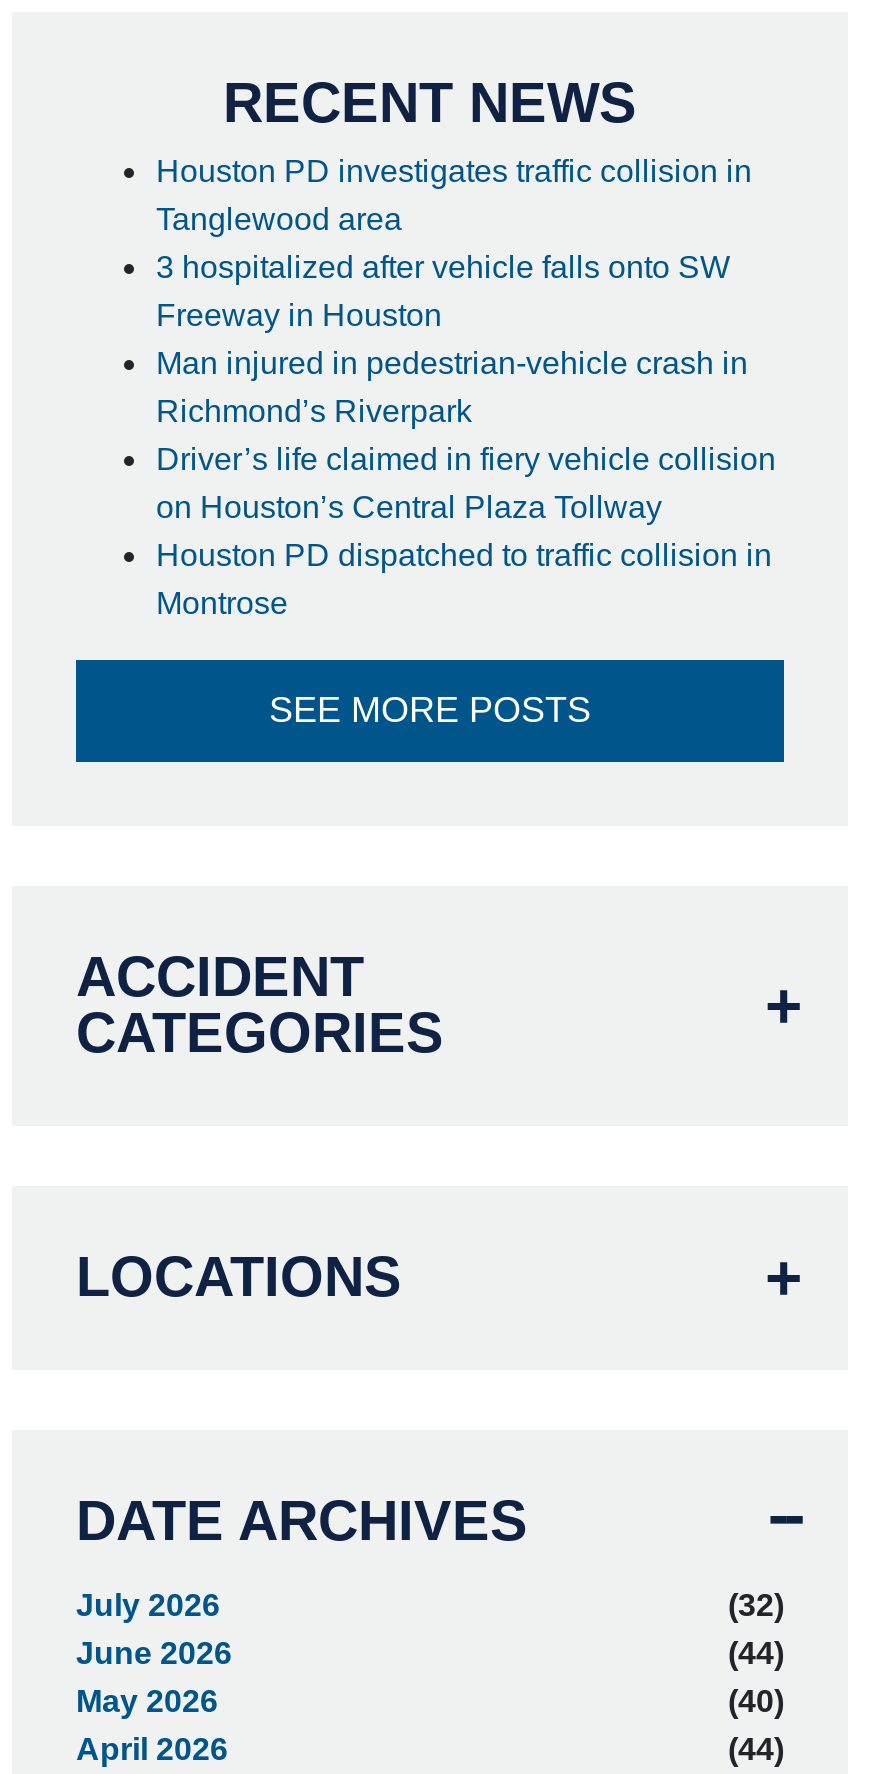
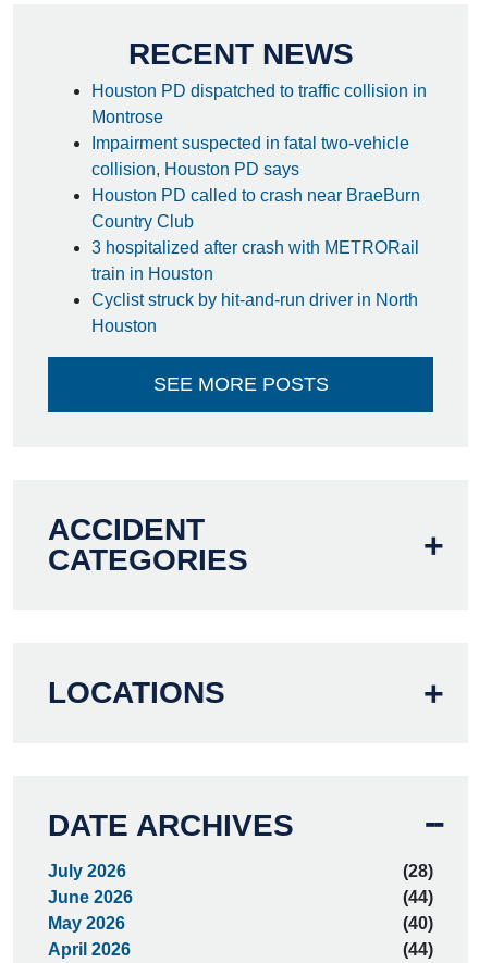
- Houston PD investigates traffic collision in
- Tanglewood area
- 3 hospitalized after vehicle falls onto SW
- Freeway in Houston
- Man injured in pedestrian-vehicle crash in
- Richmond’s Riverpark
- Driver’s life claimed in fiery vehicle collision
- on Houston’s Central Plaza Tollway

moved up: Houston PD dispatched to traffic collision in | Montrose

+ Impairment suspected in fatal two-vehicle
+ collision, Houston PD says
+ Houston PD called to crash near BraeBurn
+ Country Club
+ 3 hospitalized after crash with METRORail
+ train in Houston
+ Cyclist struck by hit-and-run driver in North
+ Houston

- (32)
+ (28)
